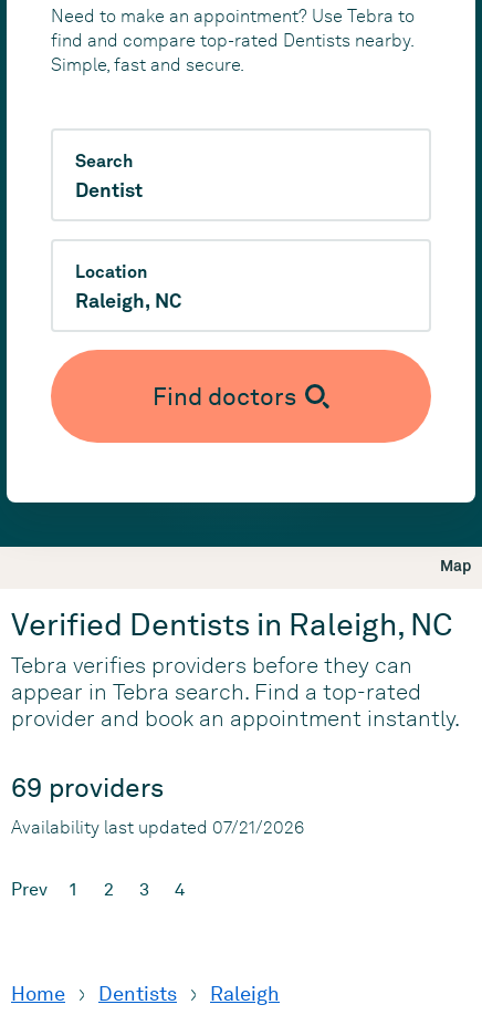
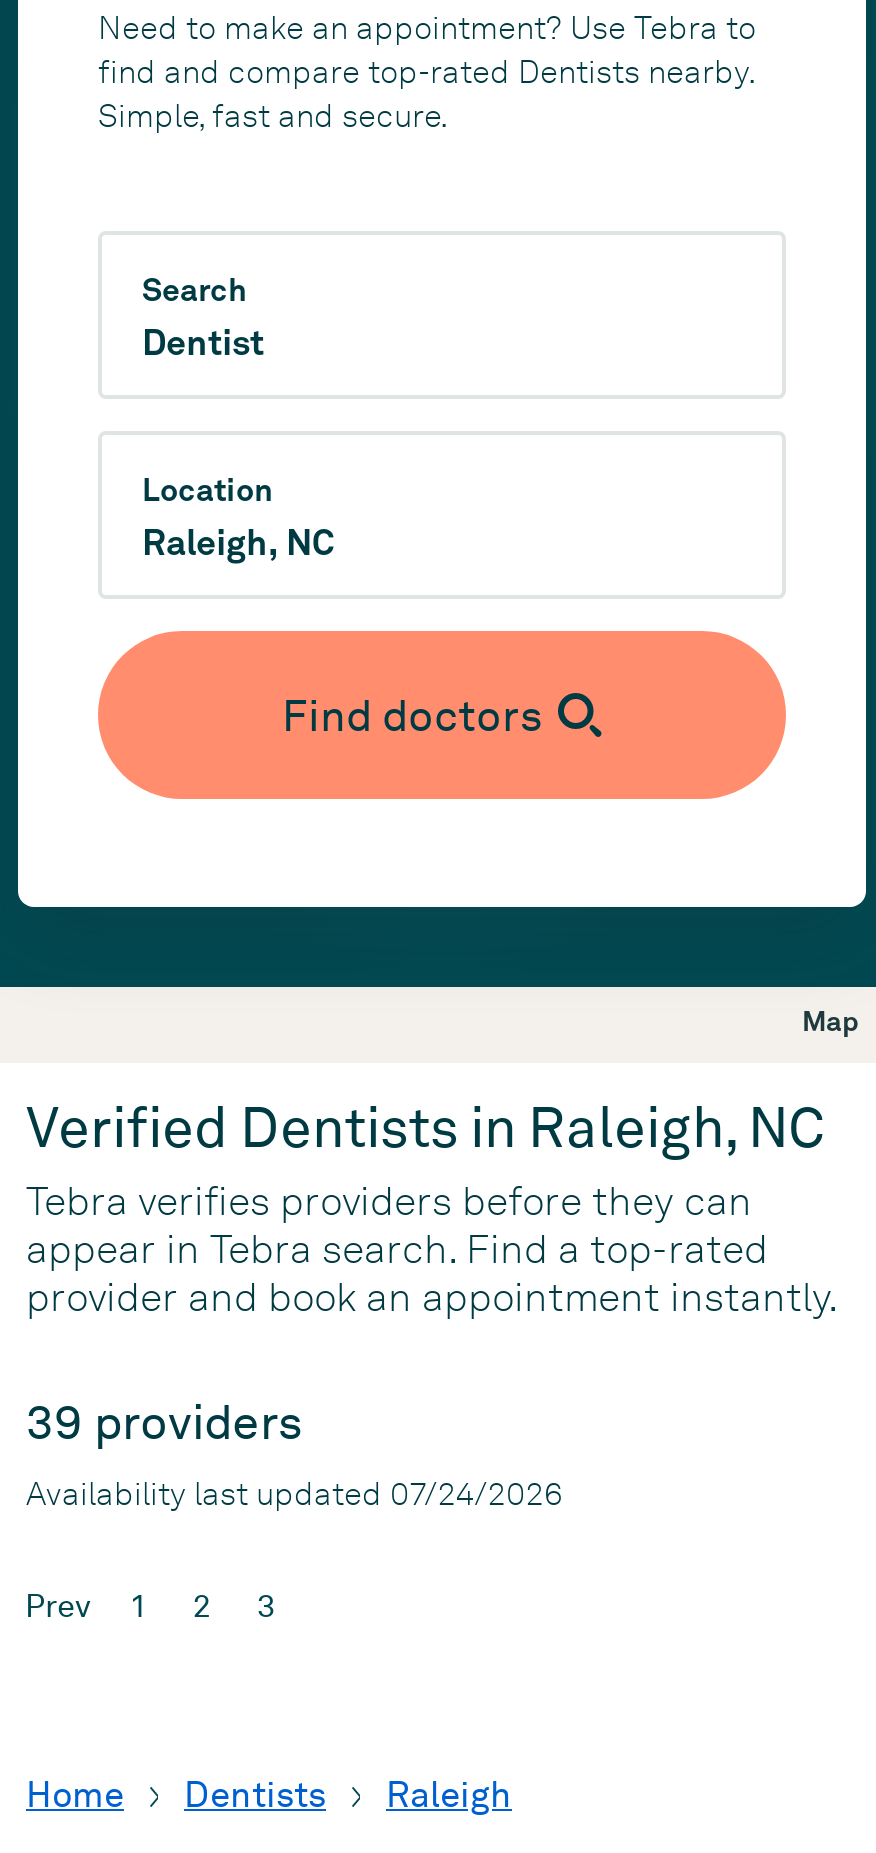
- 69 providers
+ 39 providers

- Availability last updated 07/21/2026
+ Availability last updated 07/24/2026

- 4
